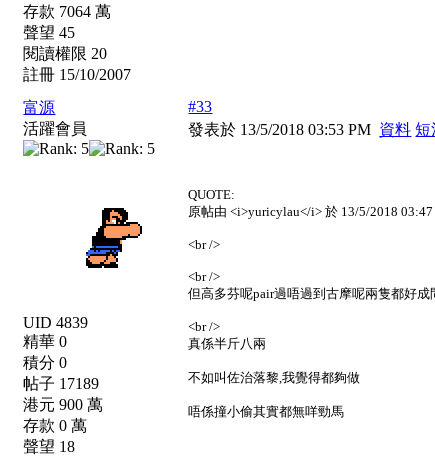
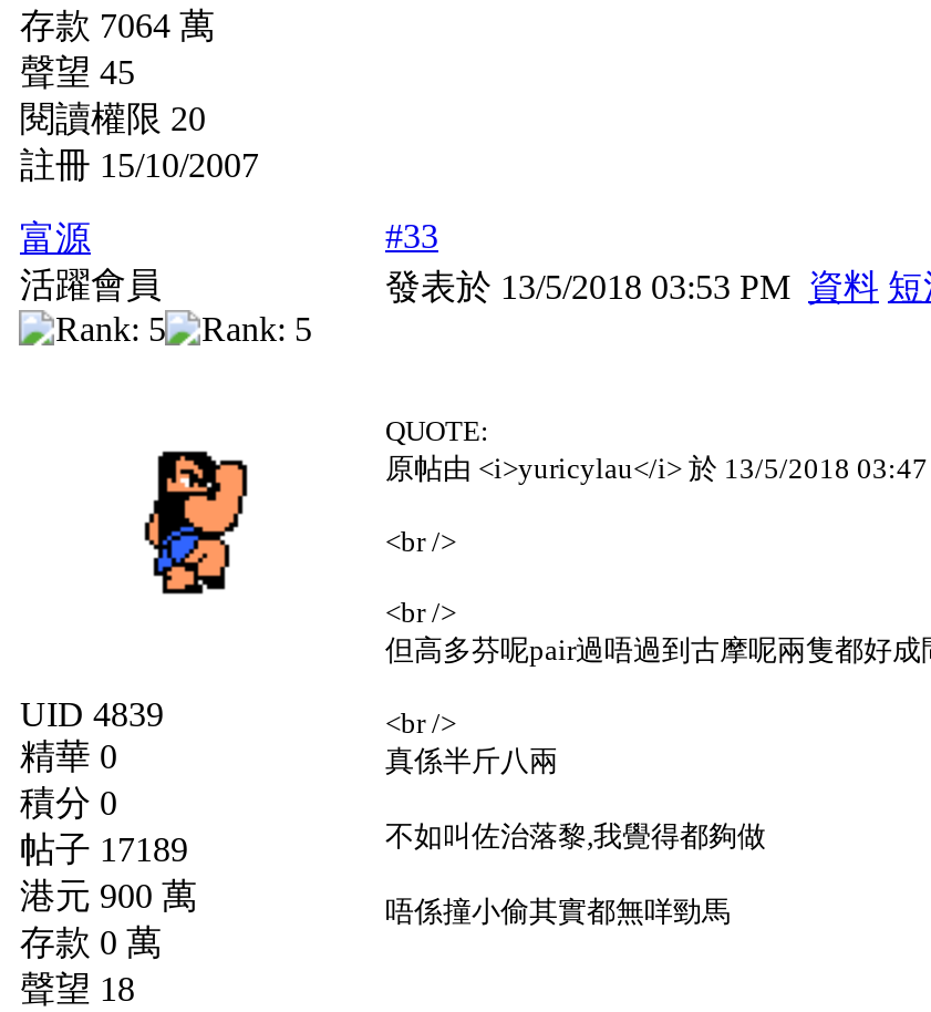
- [image]
+ [image]
